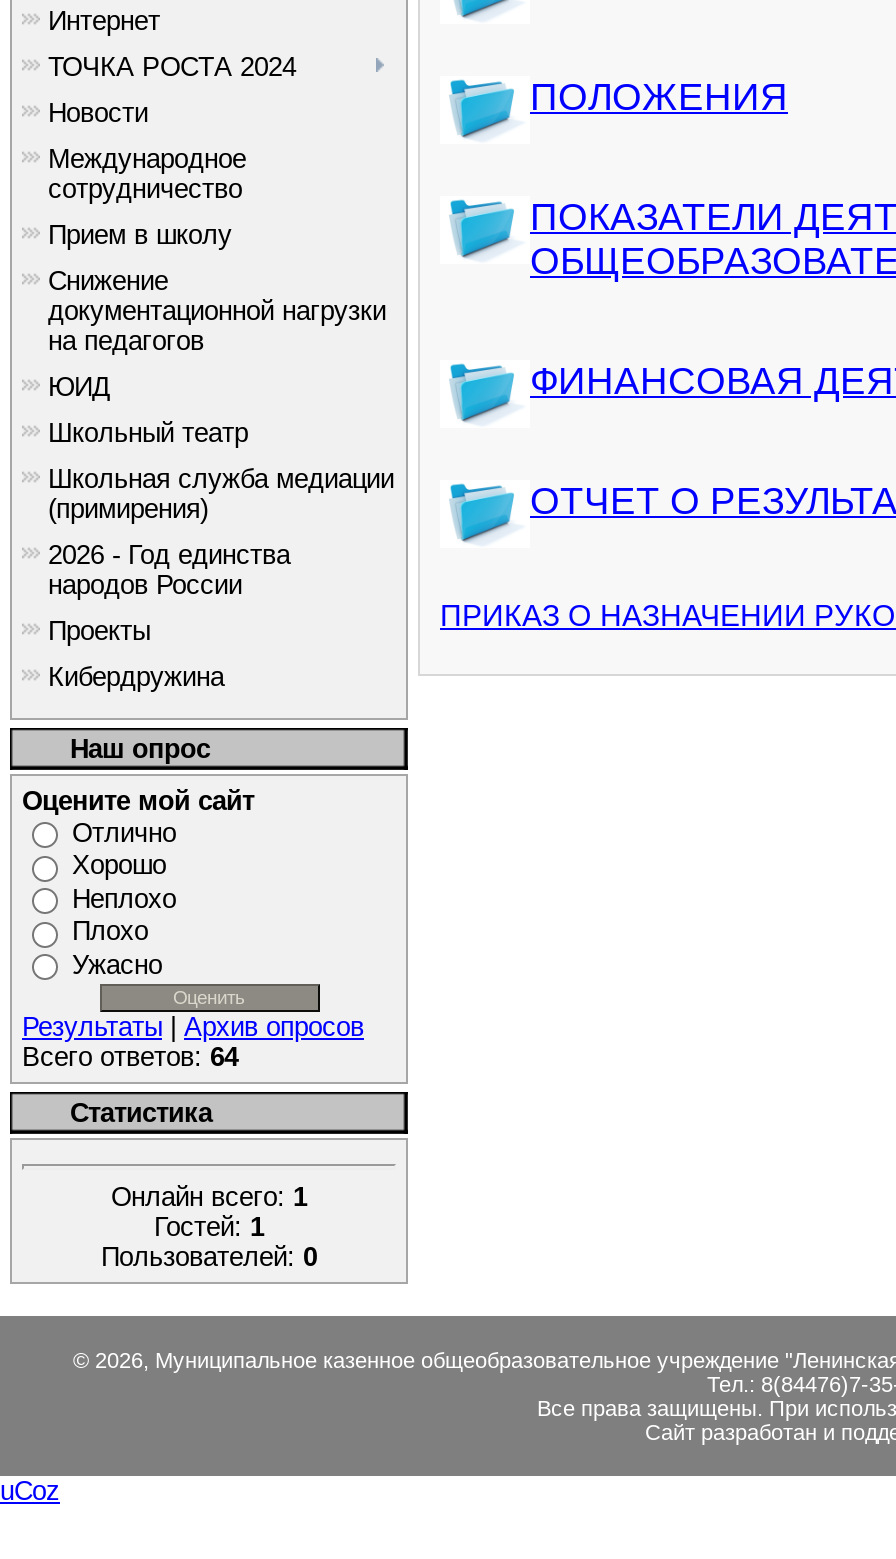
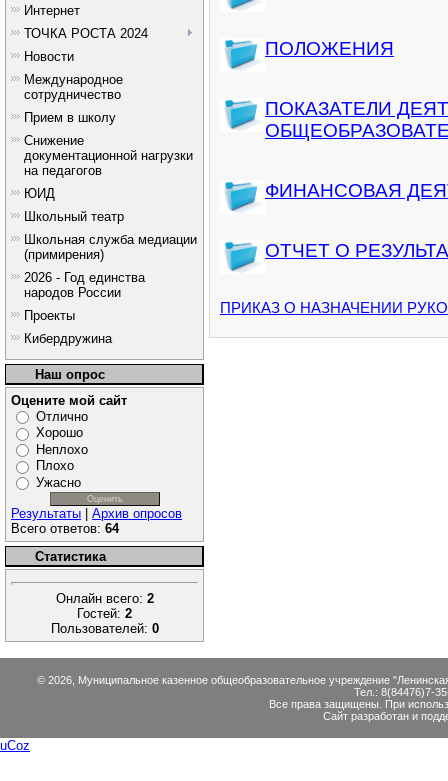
- Онлайн всего: 1
+ Онлайн всего: 2

- Гостей: 1
+ Гостей: 2
